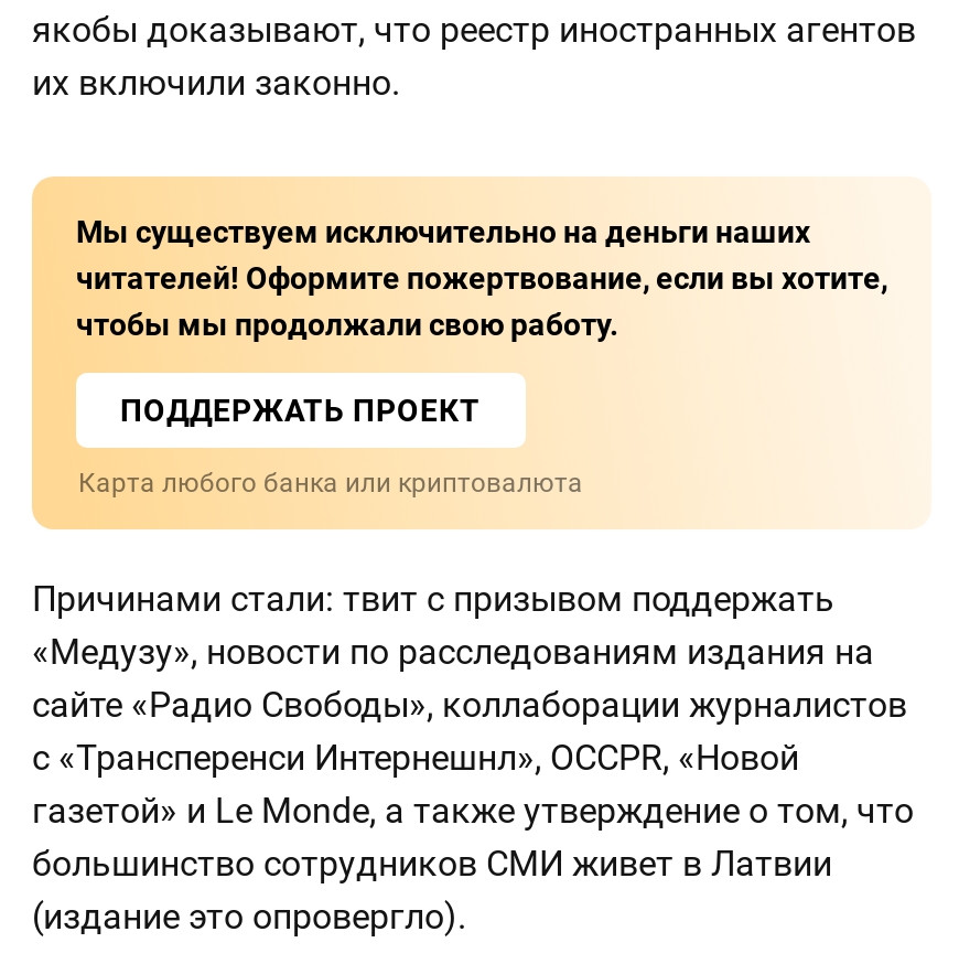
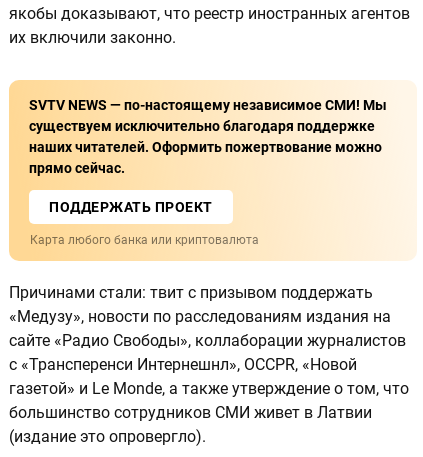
- Мы существуем исключительно на деньги наших
- читателей! Оформите пожертвование, если вы хотите,
- чтобы мы продолжали свою работу.
+ SVTV NEWS — по-настоящему независимое СМИ! Мы
+ существуем исключительно благодаря поддержке
+ наших читателей. Оформить пожертвование можно
+ прямо сейчас.
